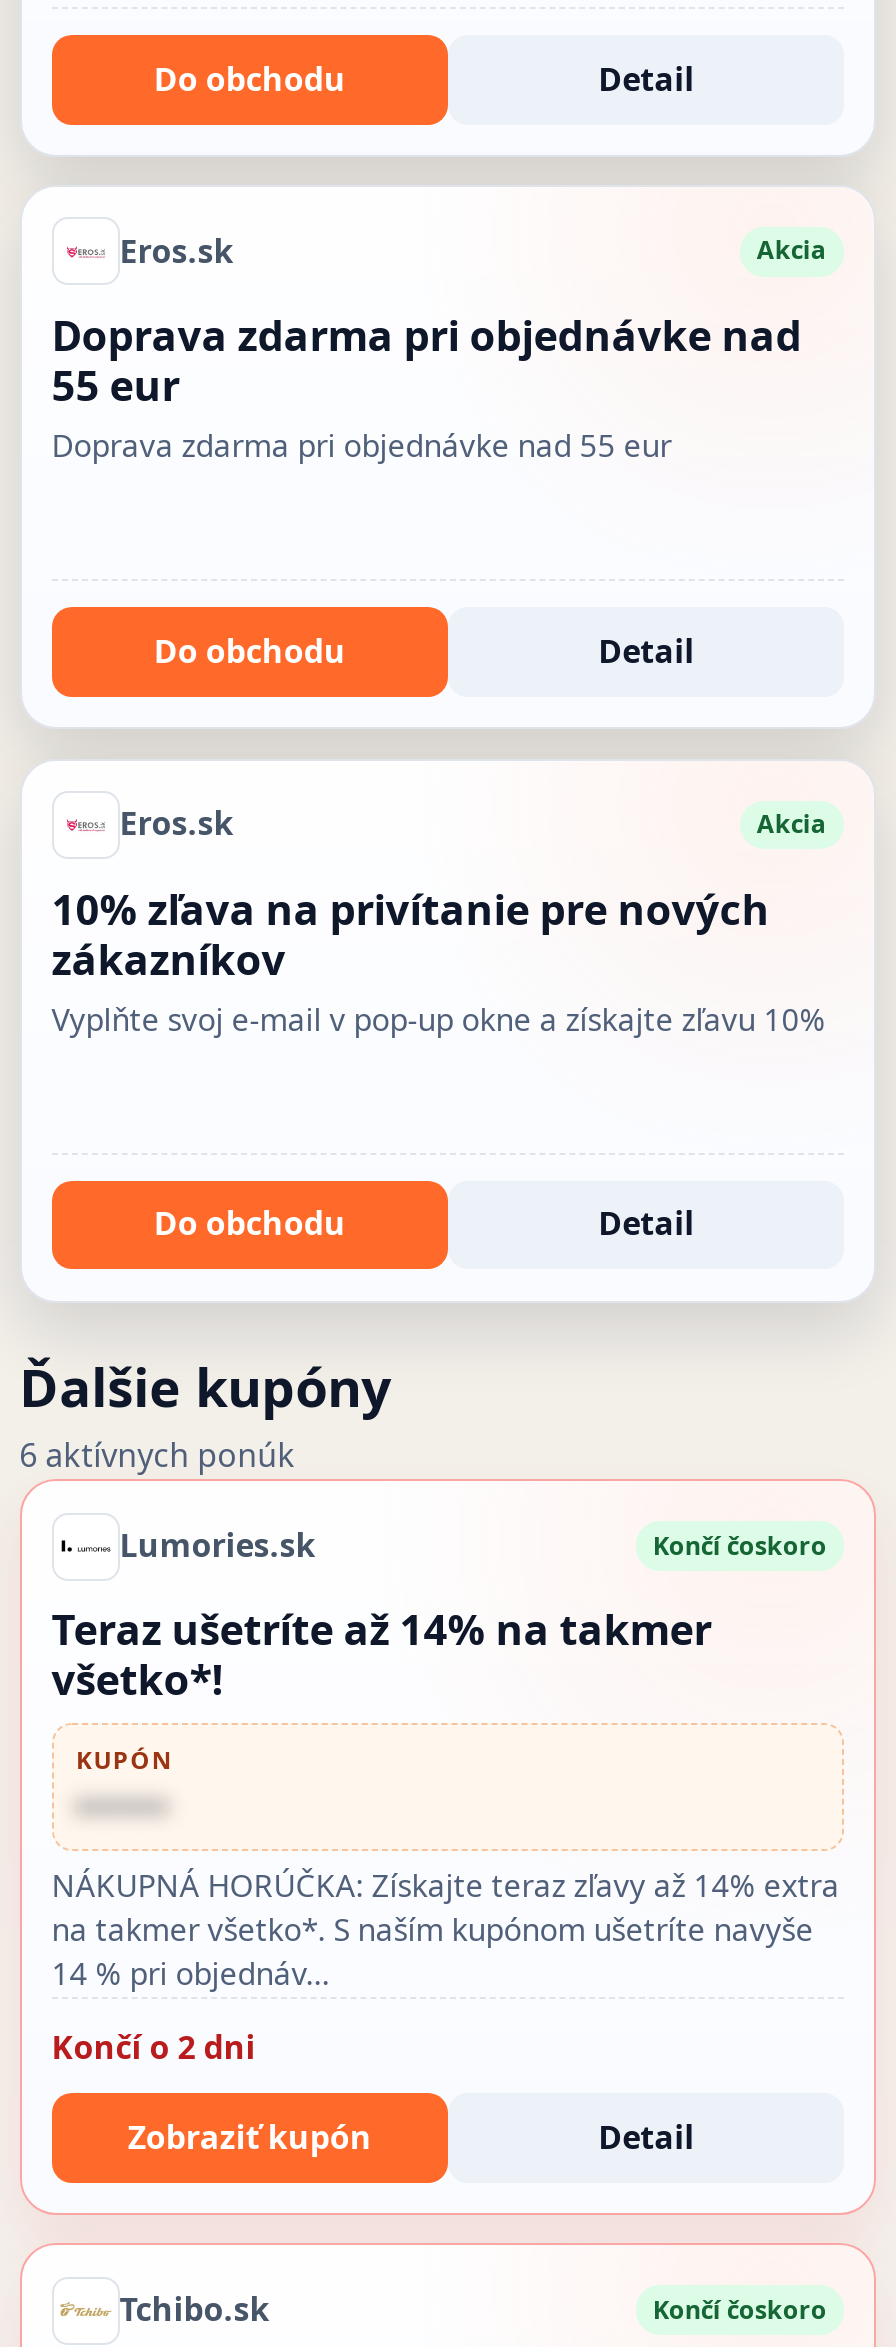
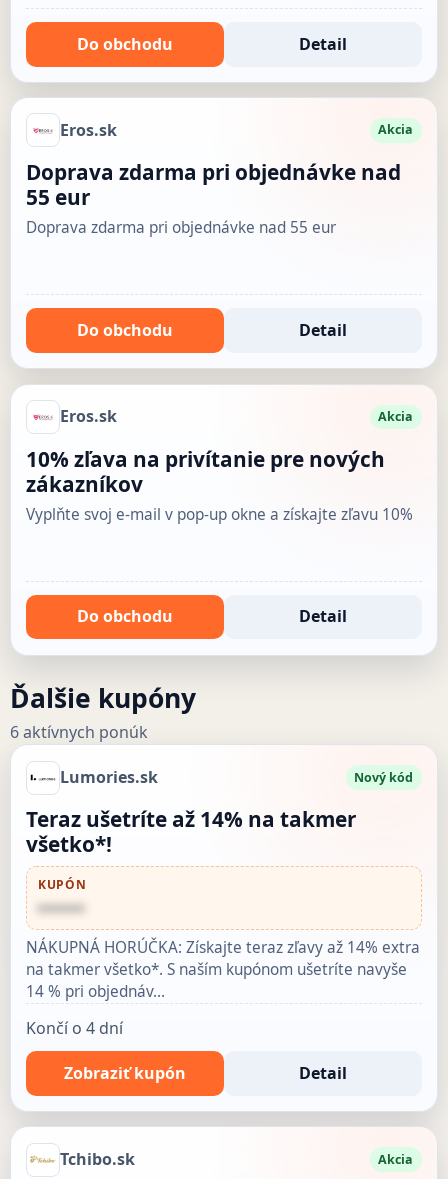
- Končí čoskoro
+ Nový kód

- Končí o 2 dni
+ Končí o 4 dní

- Končí čoskoro
+ Akcia
